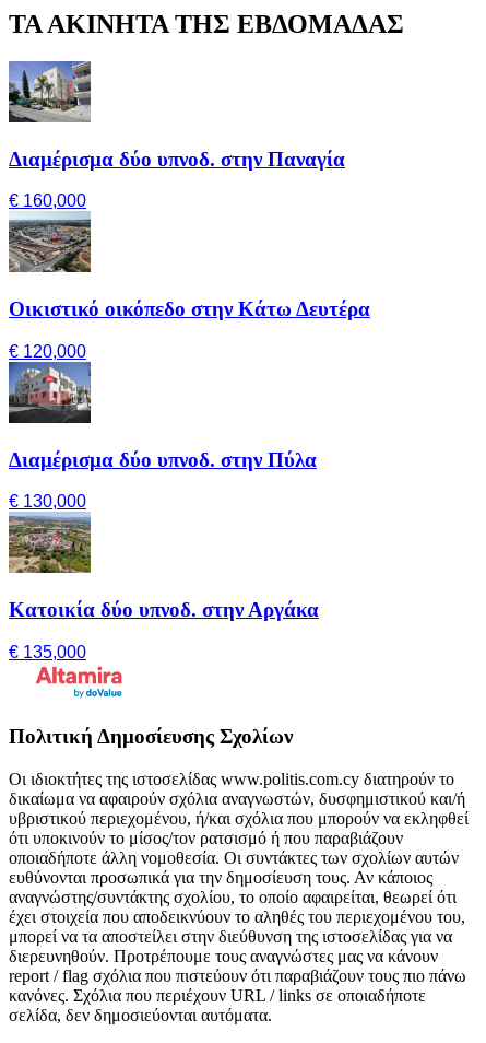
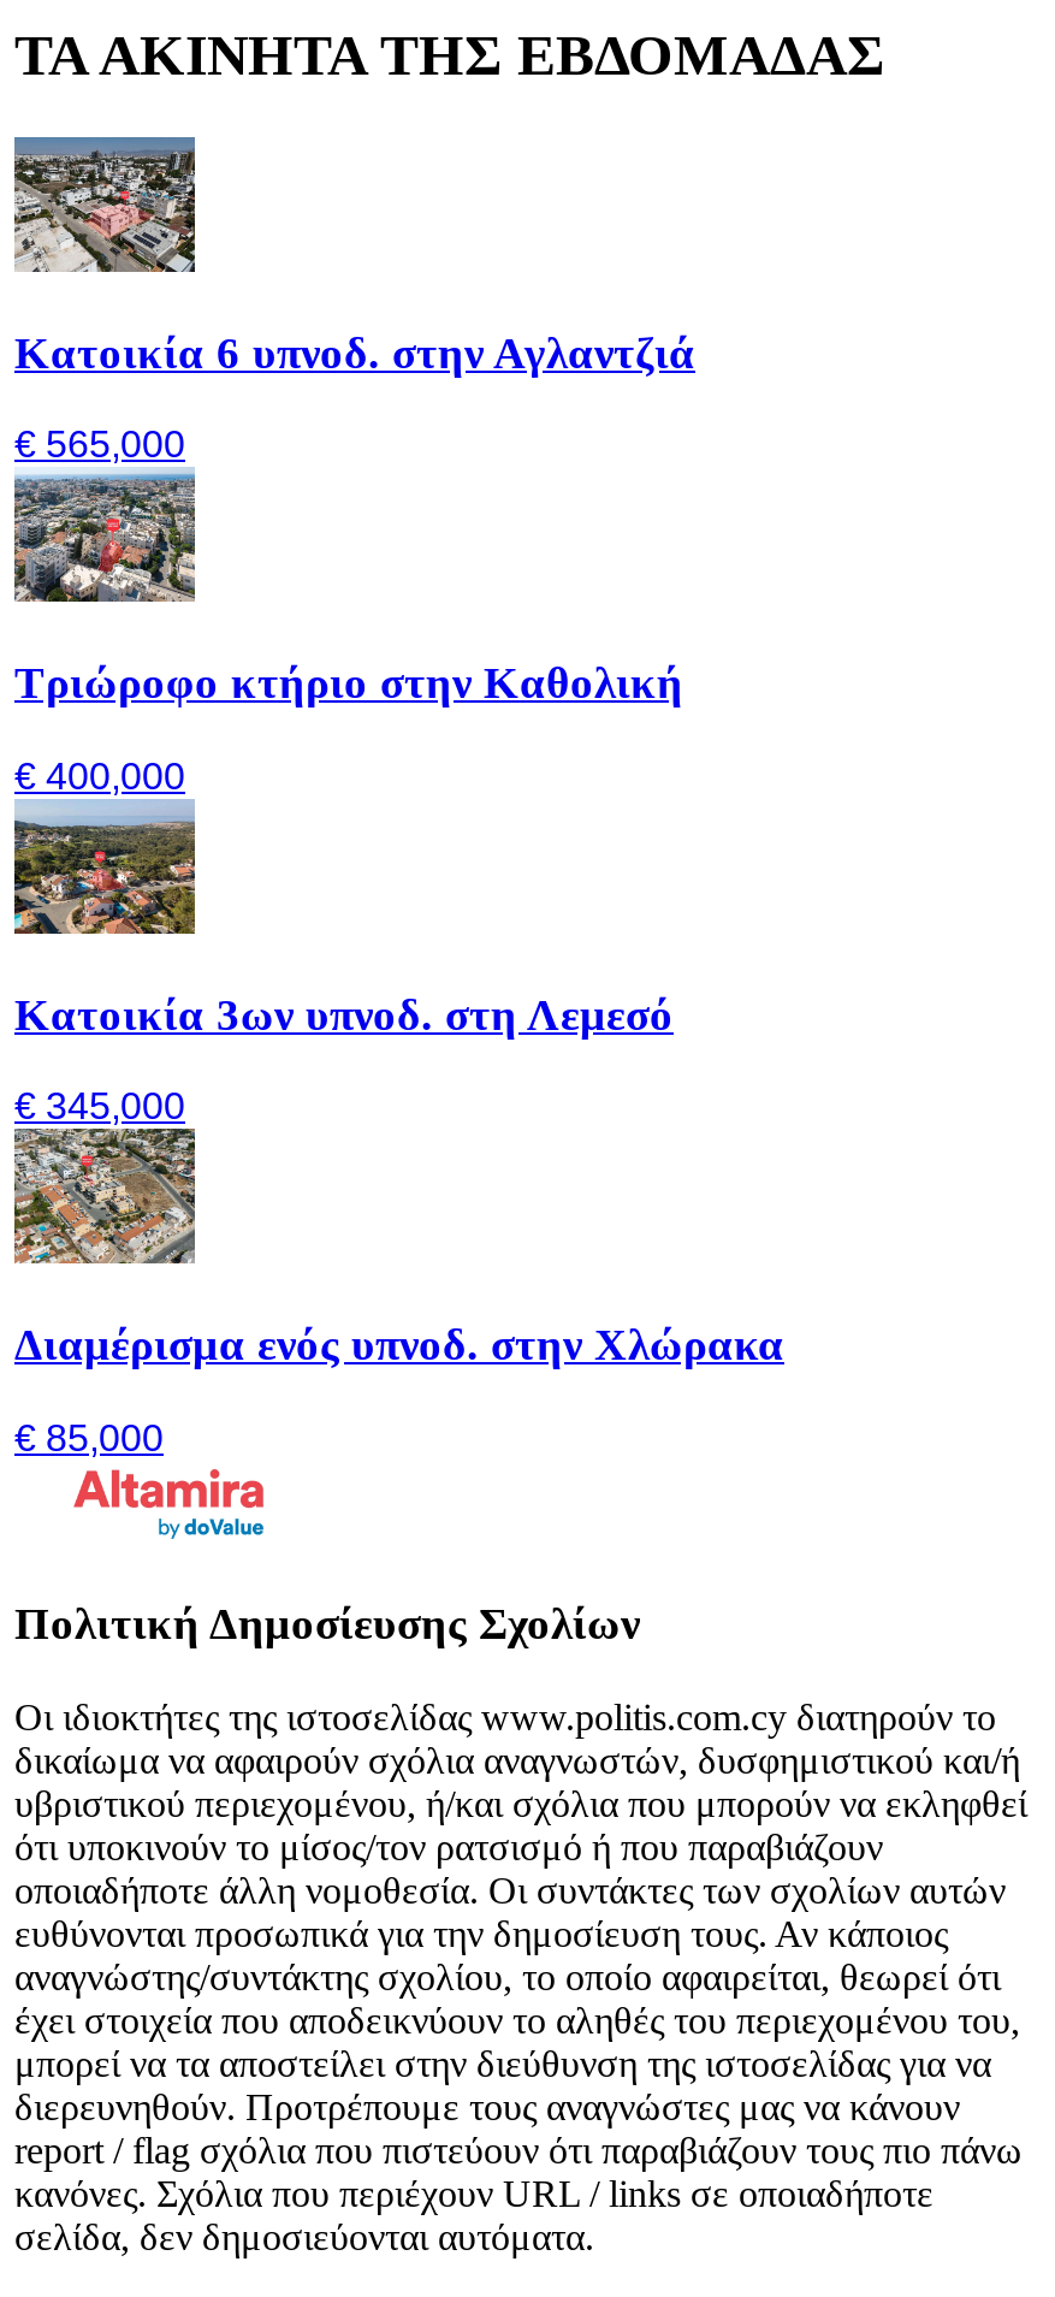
- [image]
- Διαμέρισμα δύο υπνοδ. στην Παναγία
+ [image]
+ Κατοικία 6 υπνοδ. στην Αγλαντζιά

- € 160,000
+ € 565,000

- [image]
- Οικιστικό οικόπεδο στην Κάτω Δευτέρα
+ [image]
+ Τριώροφο κτήριο στην Καθολική

- € 120,000
+ € 400,000

- [image]
- Διαμέρισμα δύο υπνοδ. στην Πύλα
+ [image]
+ Κατοικία 3ων υπνοδ. στη Λεμεσό

- € 130,000
+ € 345,000

- [image]
- Κατοικία δύο υπνοδ. στην Αργάκα
+ [image]
+ Διαμέρισμα ενός υπνοδ. στην Χλώρακα

- € 135,000
+ € 85,000
